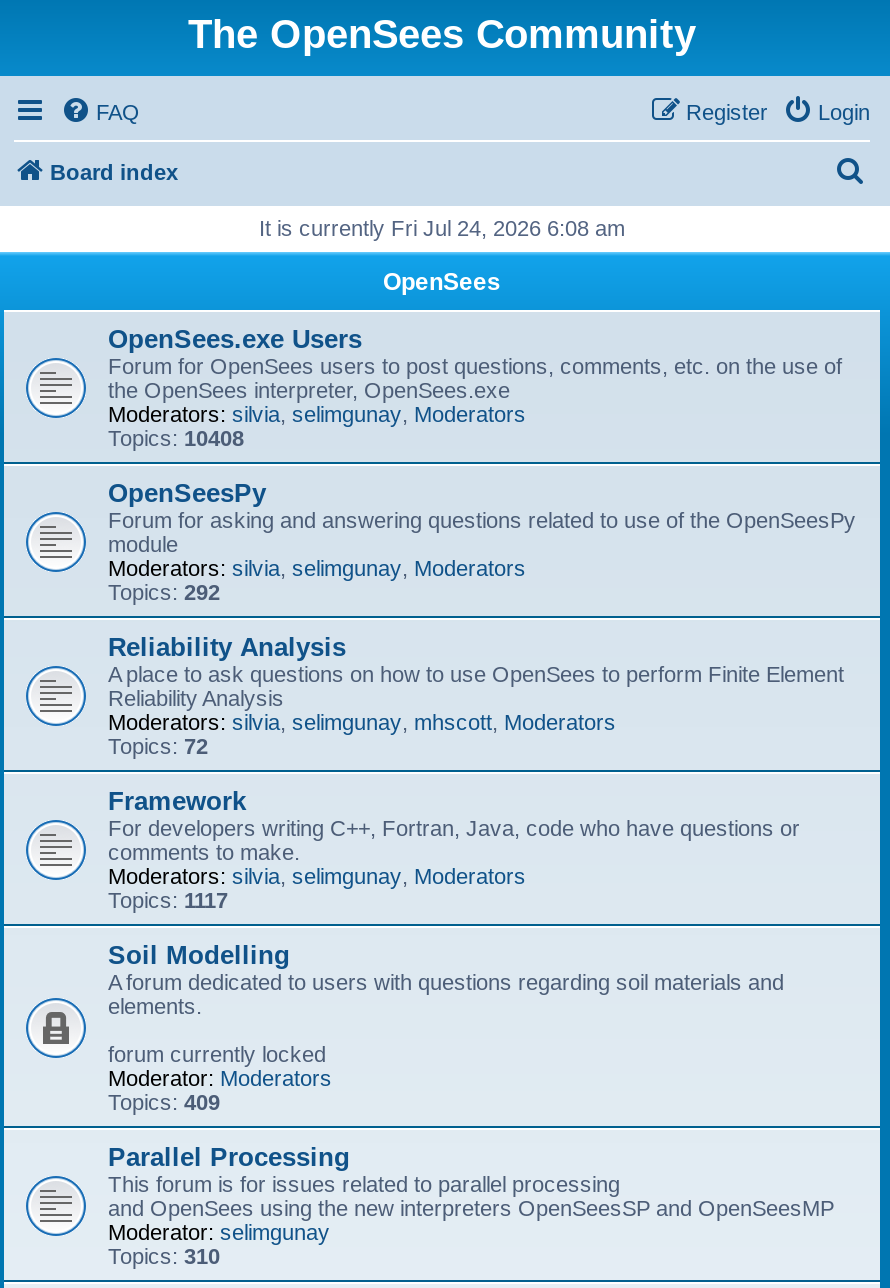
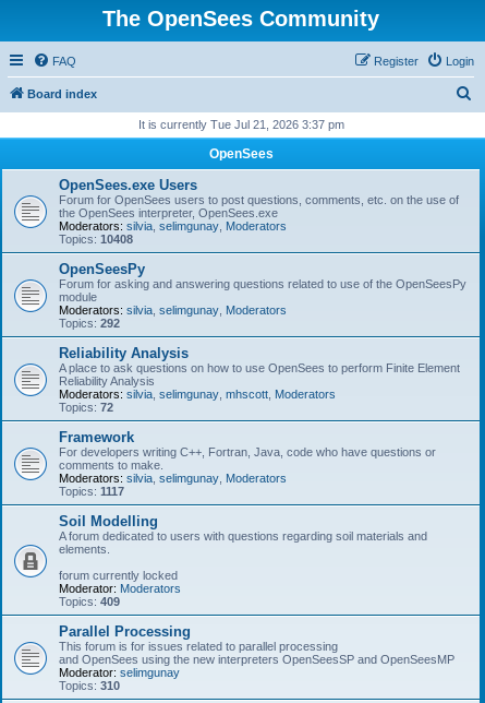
- It is currently Fri Jul 24, 2026 6:08 am
+ It is currently Tue Jul 21, 2026 3:37 pm
